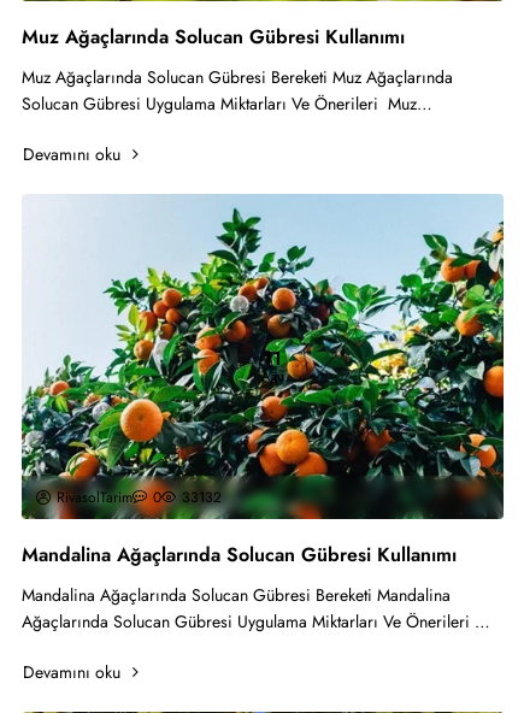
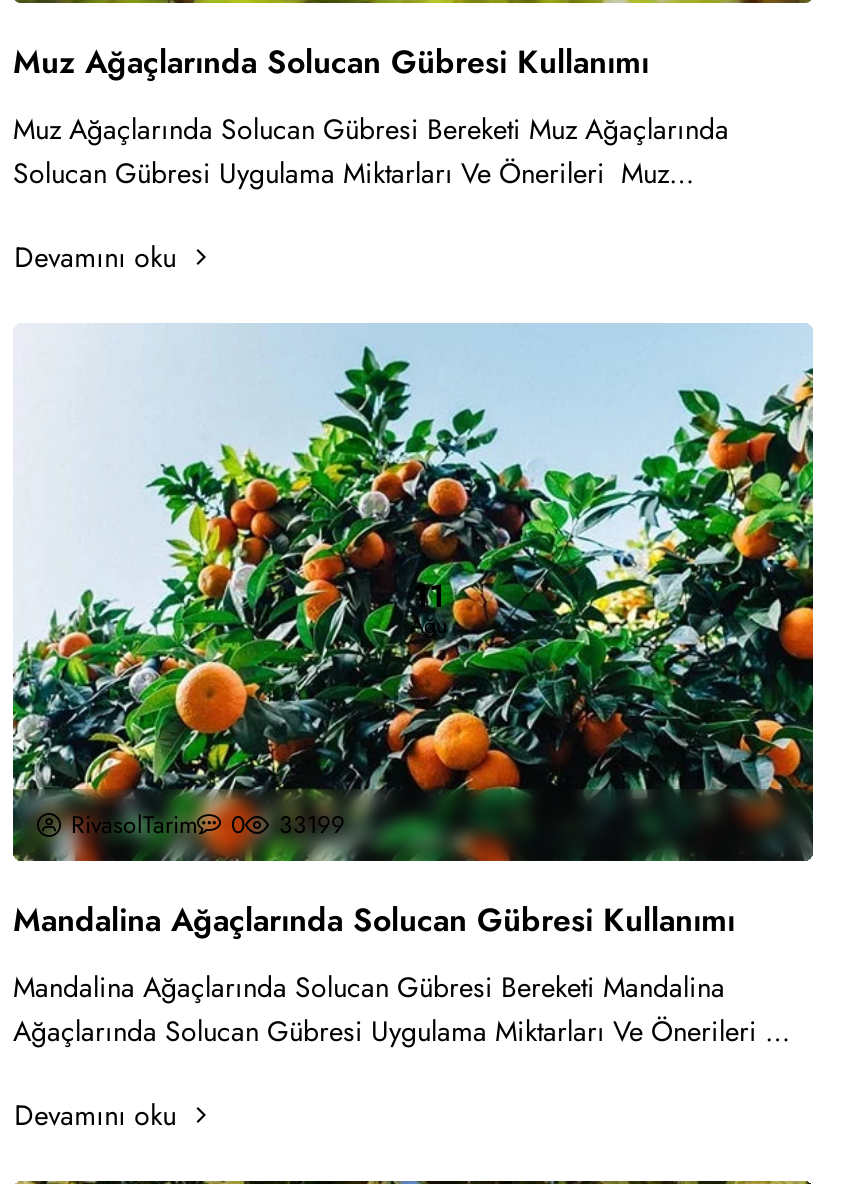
- RivasolTarim 0 33132
+ RivasolTarim 0 33199
